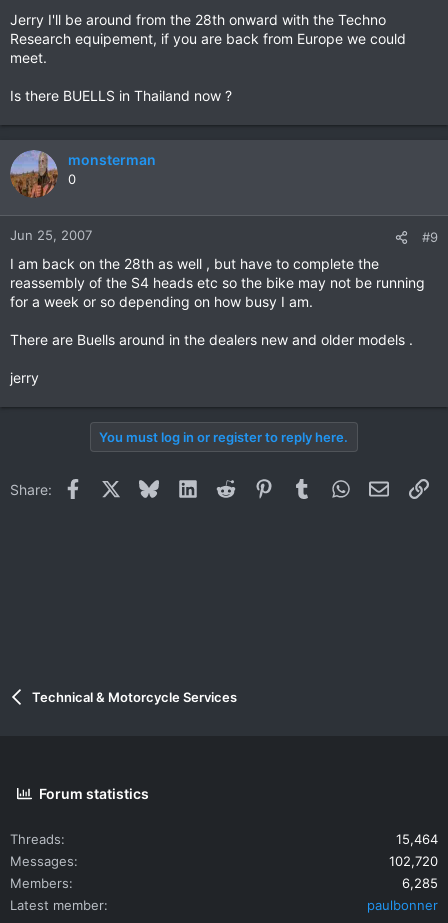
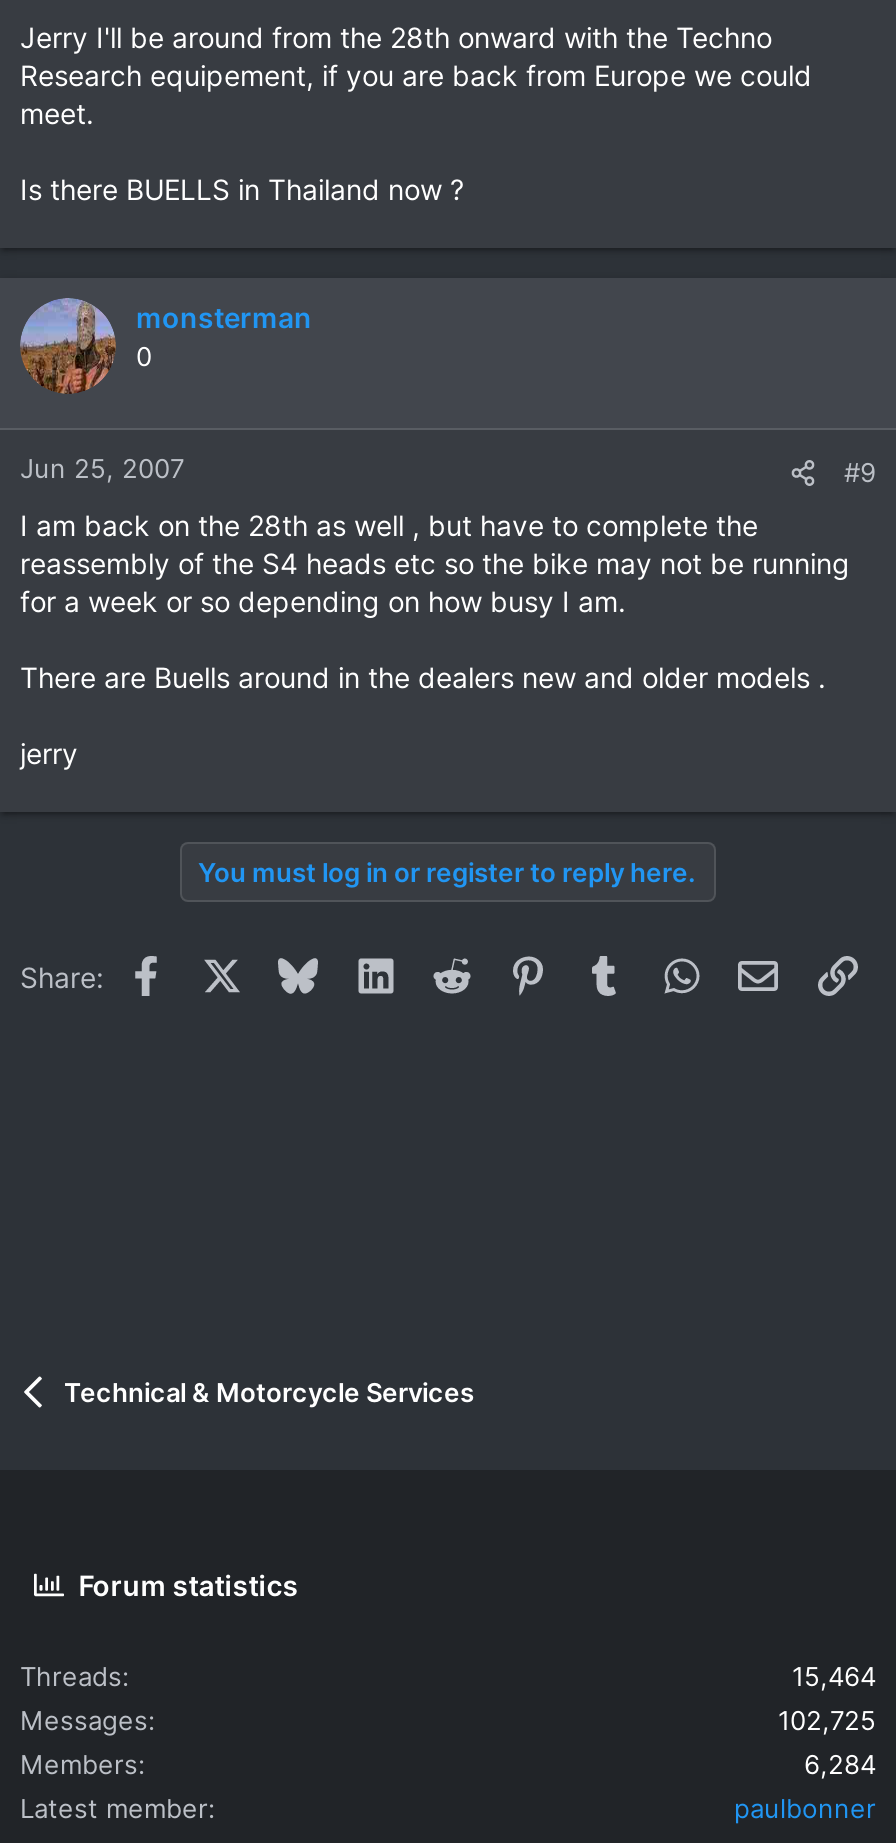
- 102,720
+ 102,725

- 6,285
+ 6,284
